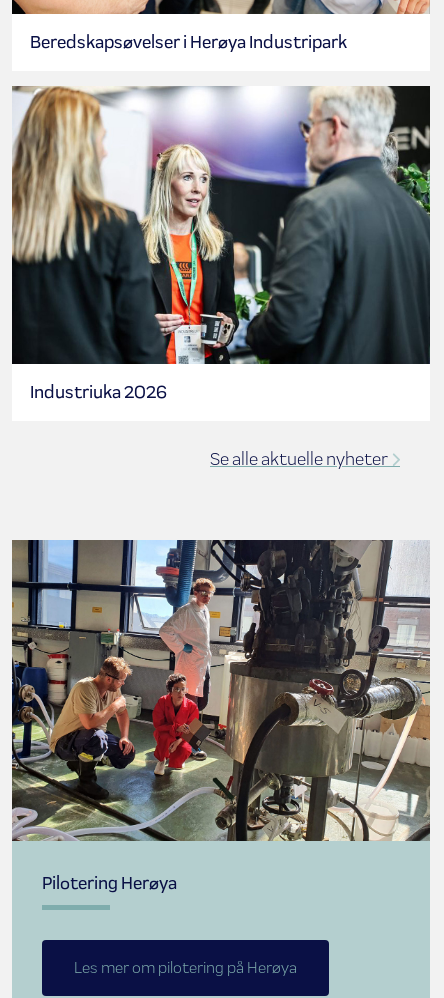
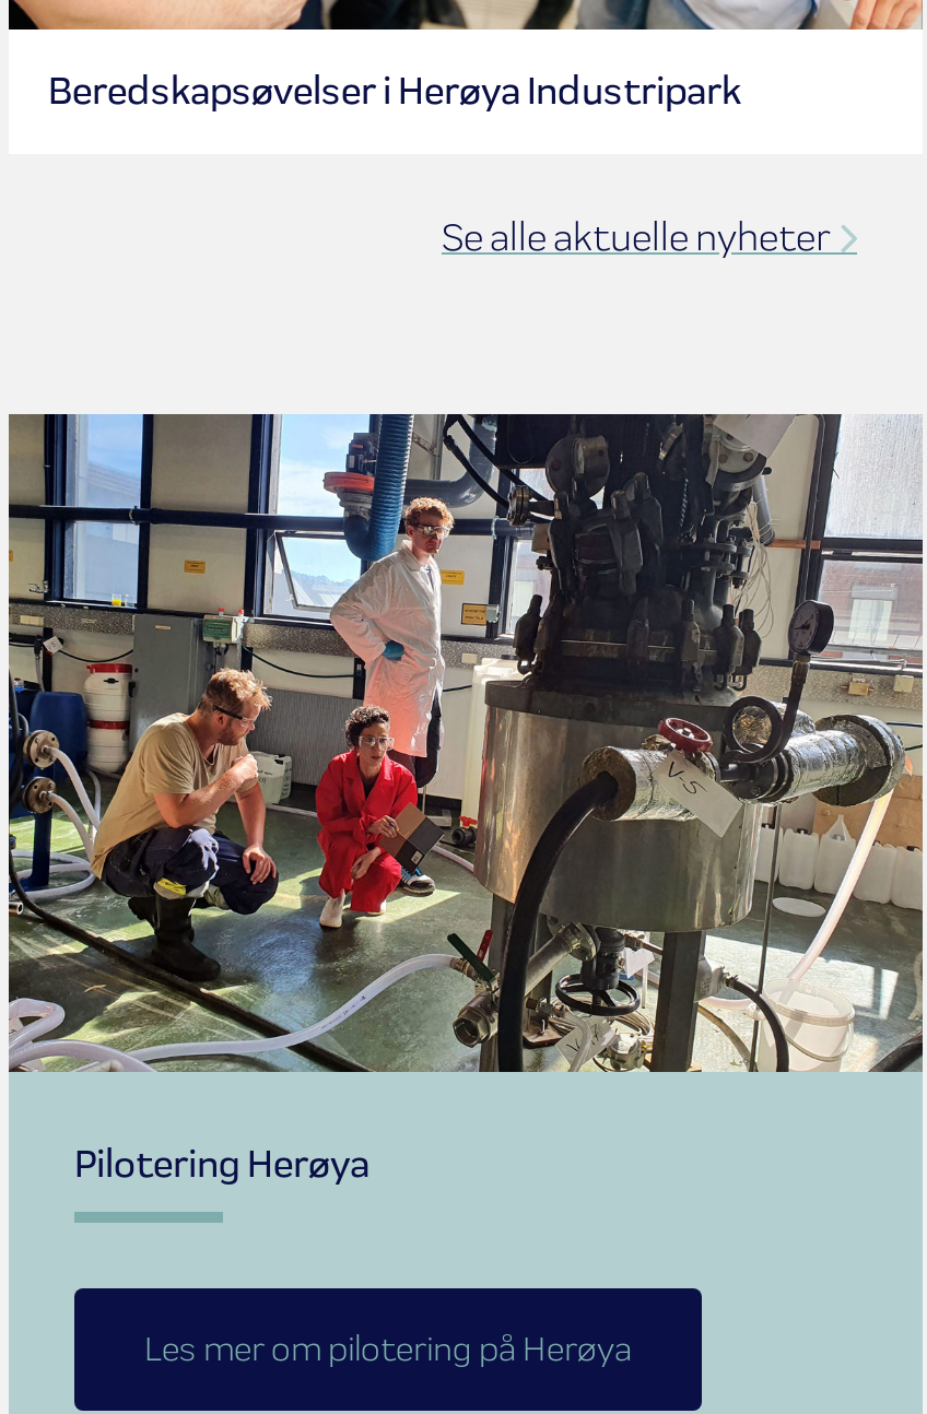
- [image]
- Industriuka 2026
